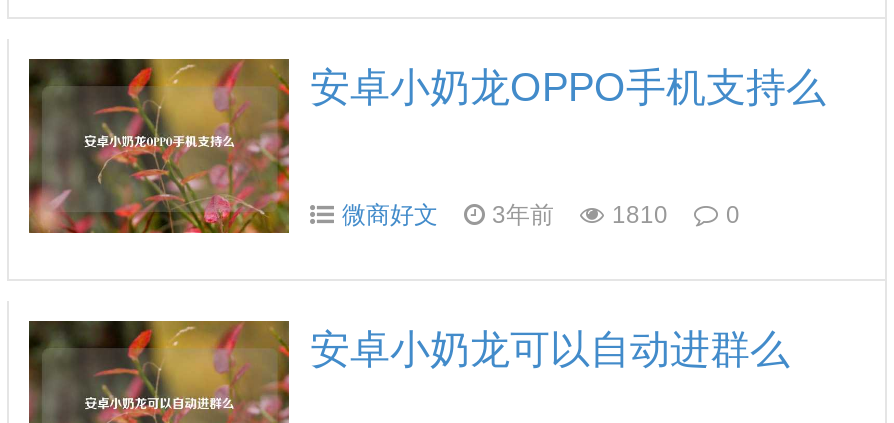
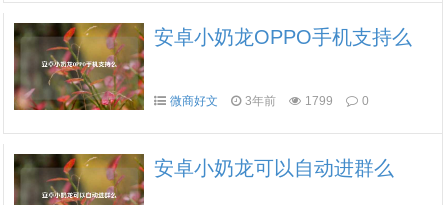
- 1810
+ 1799
